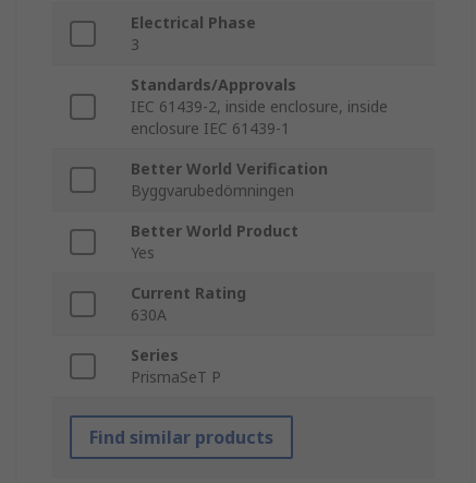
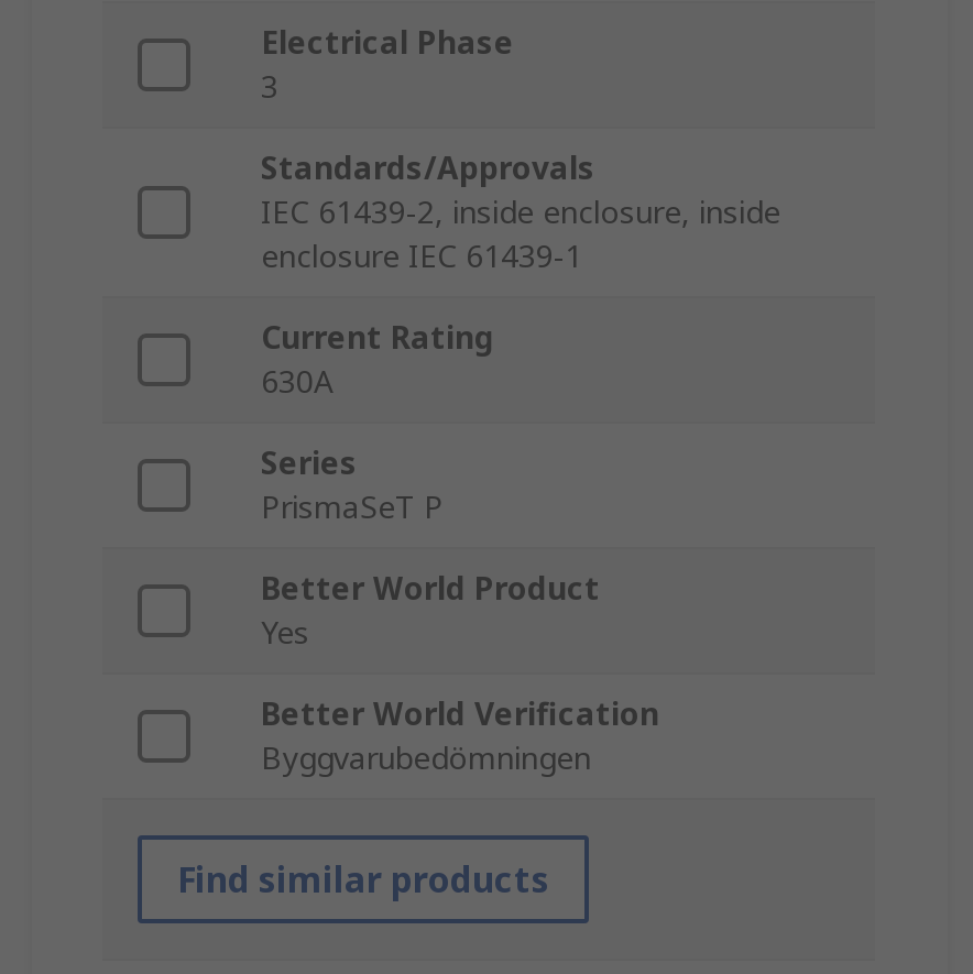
moved down: Better World Verification | Byggvarubedömningen | Better World Product | Yes

moved up: Current Rating | 630A | Series | PrismaSeT P
